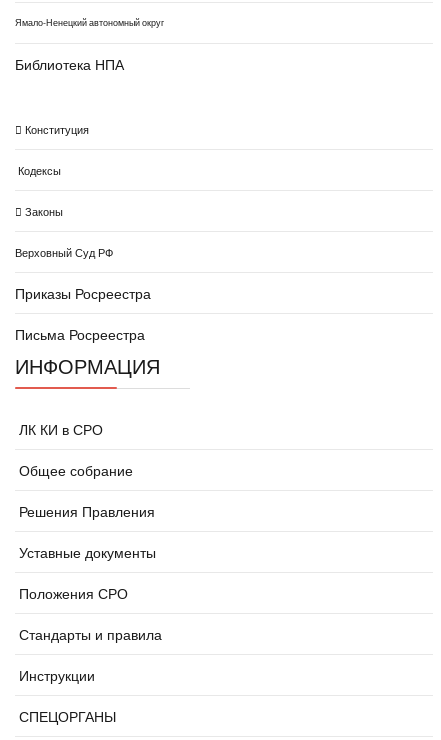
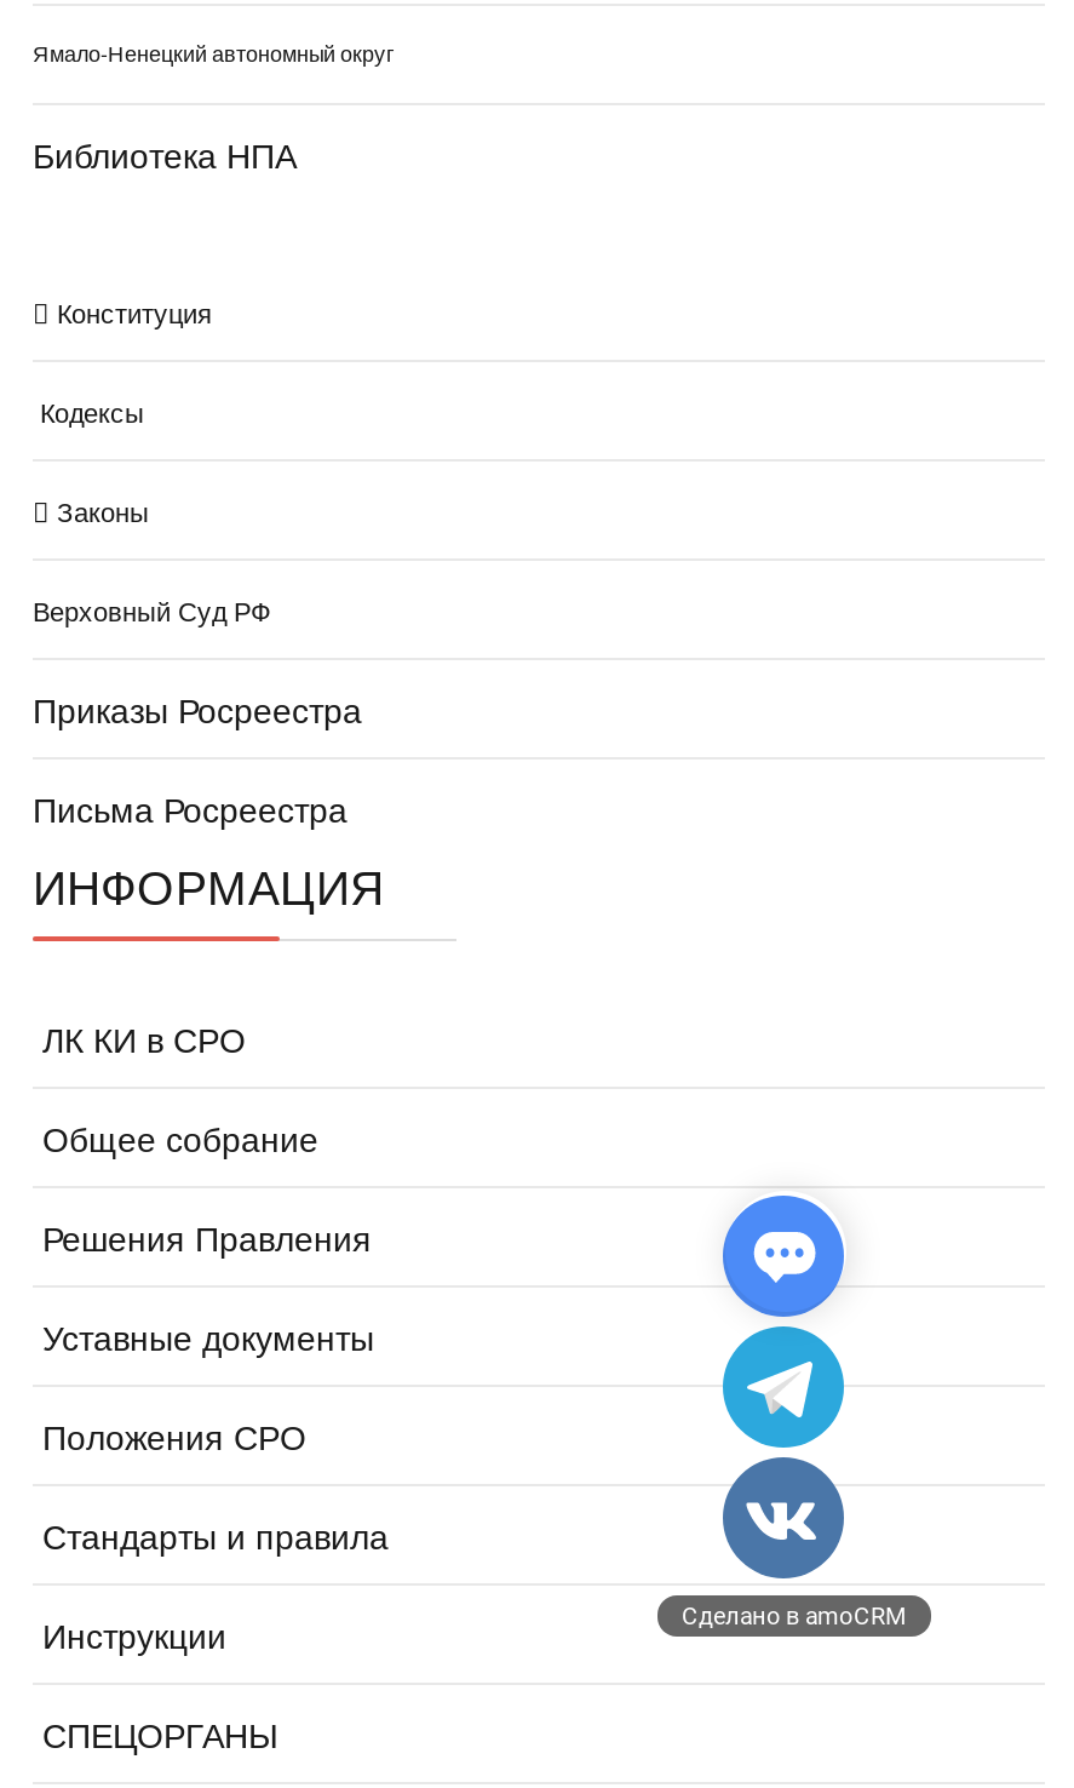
+ [image]
+ Сделано в amoCRM
